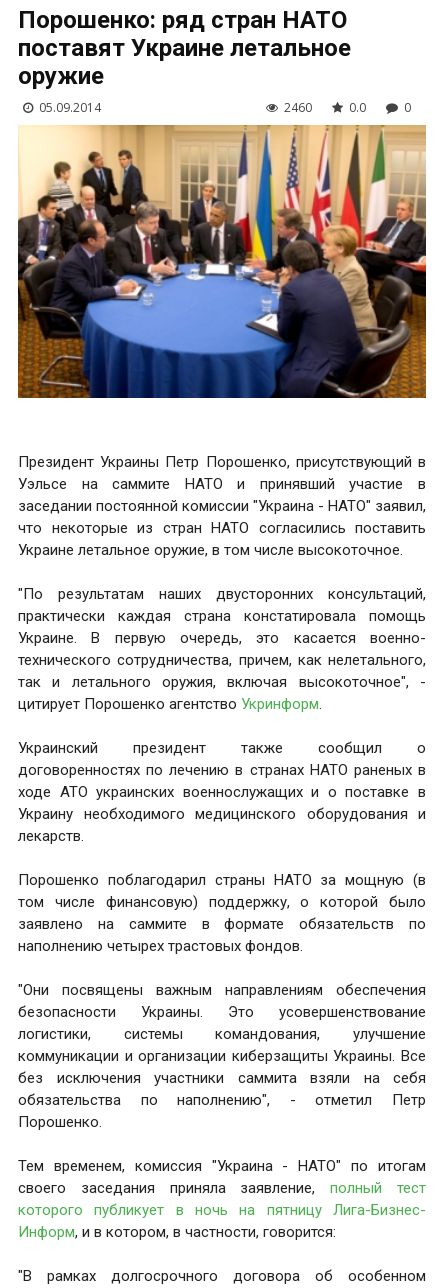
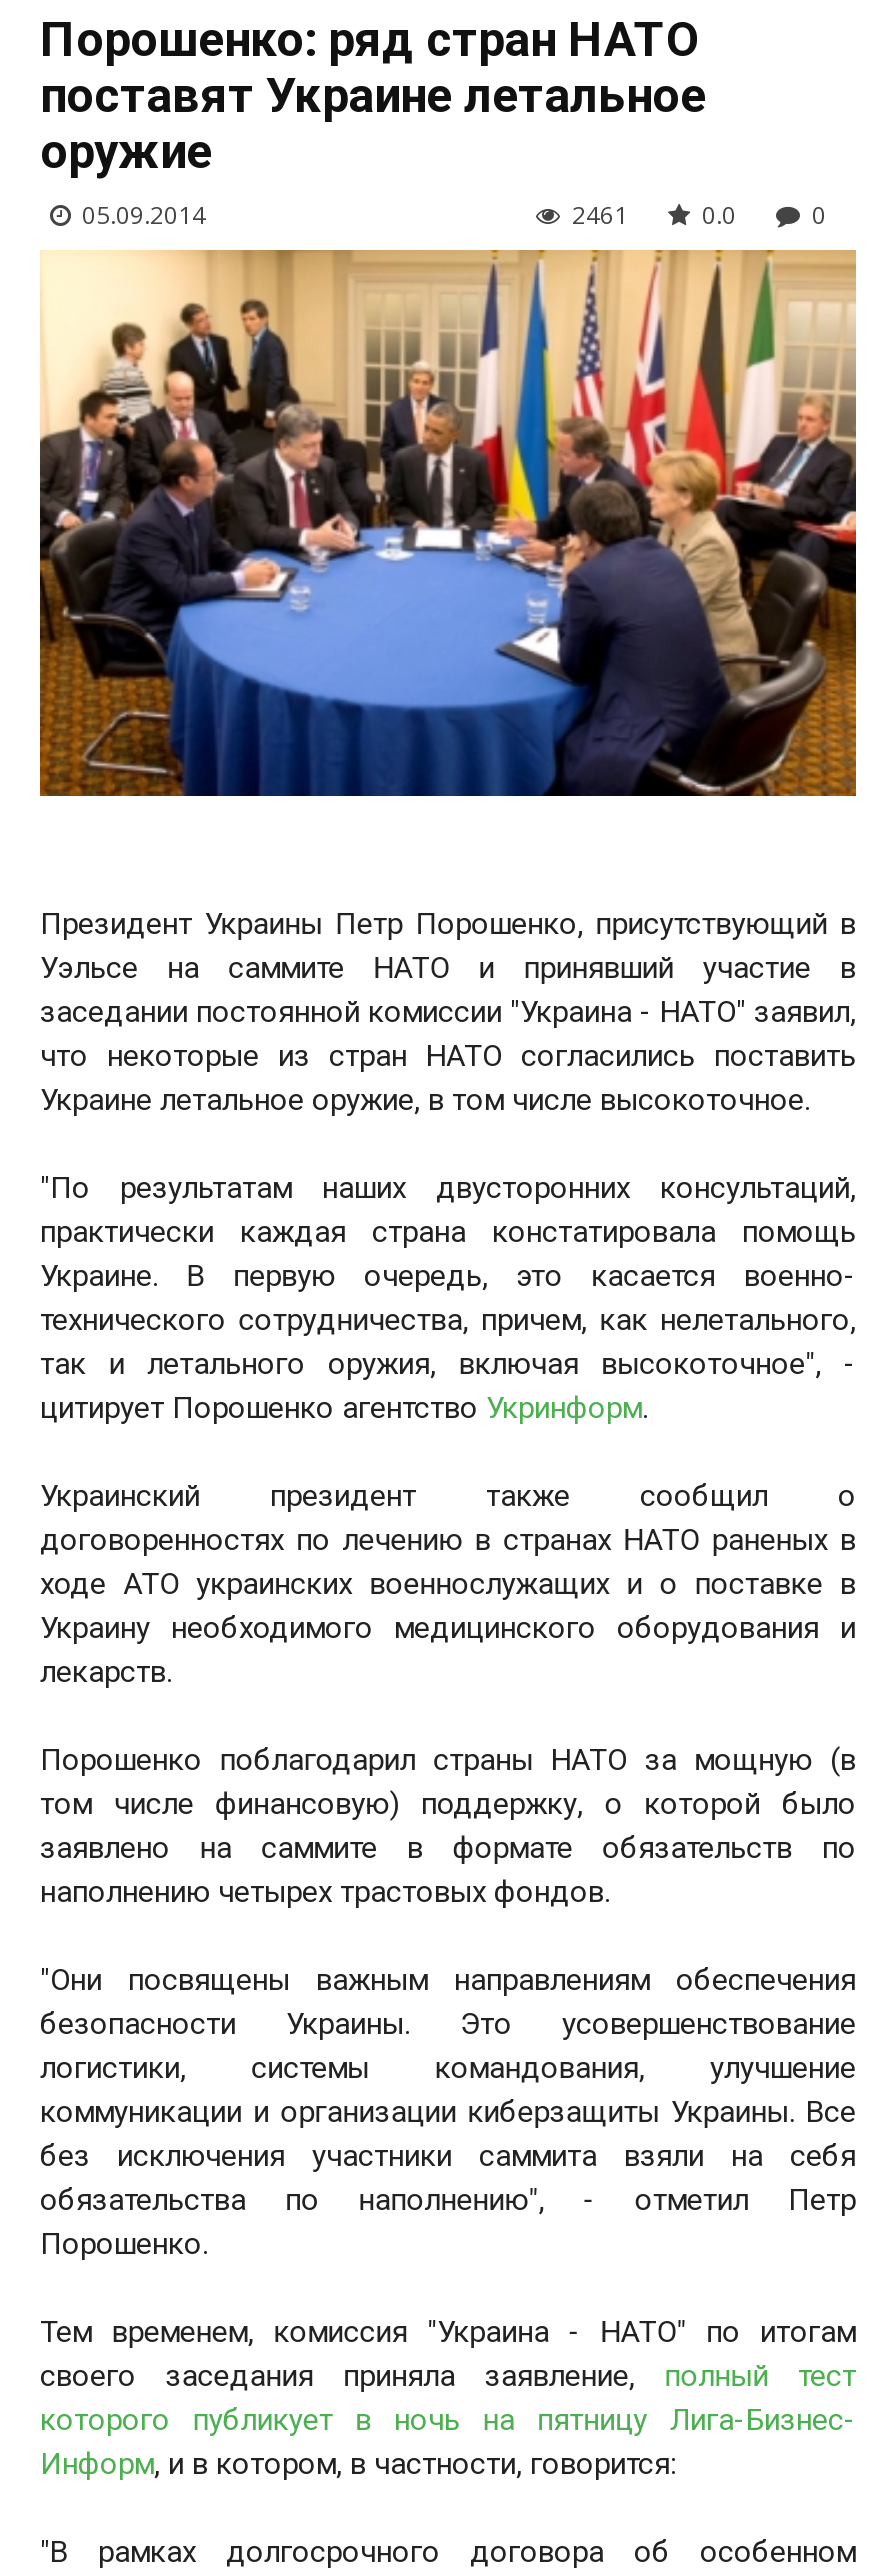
- 2460 0.0
+ 2461 0.0
